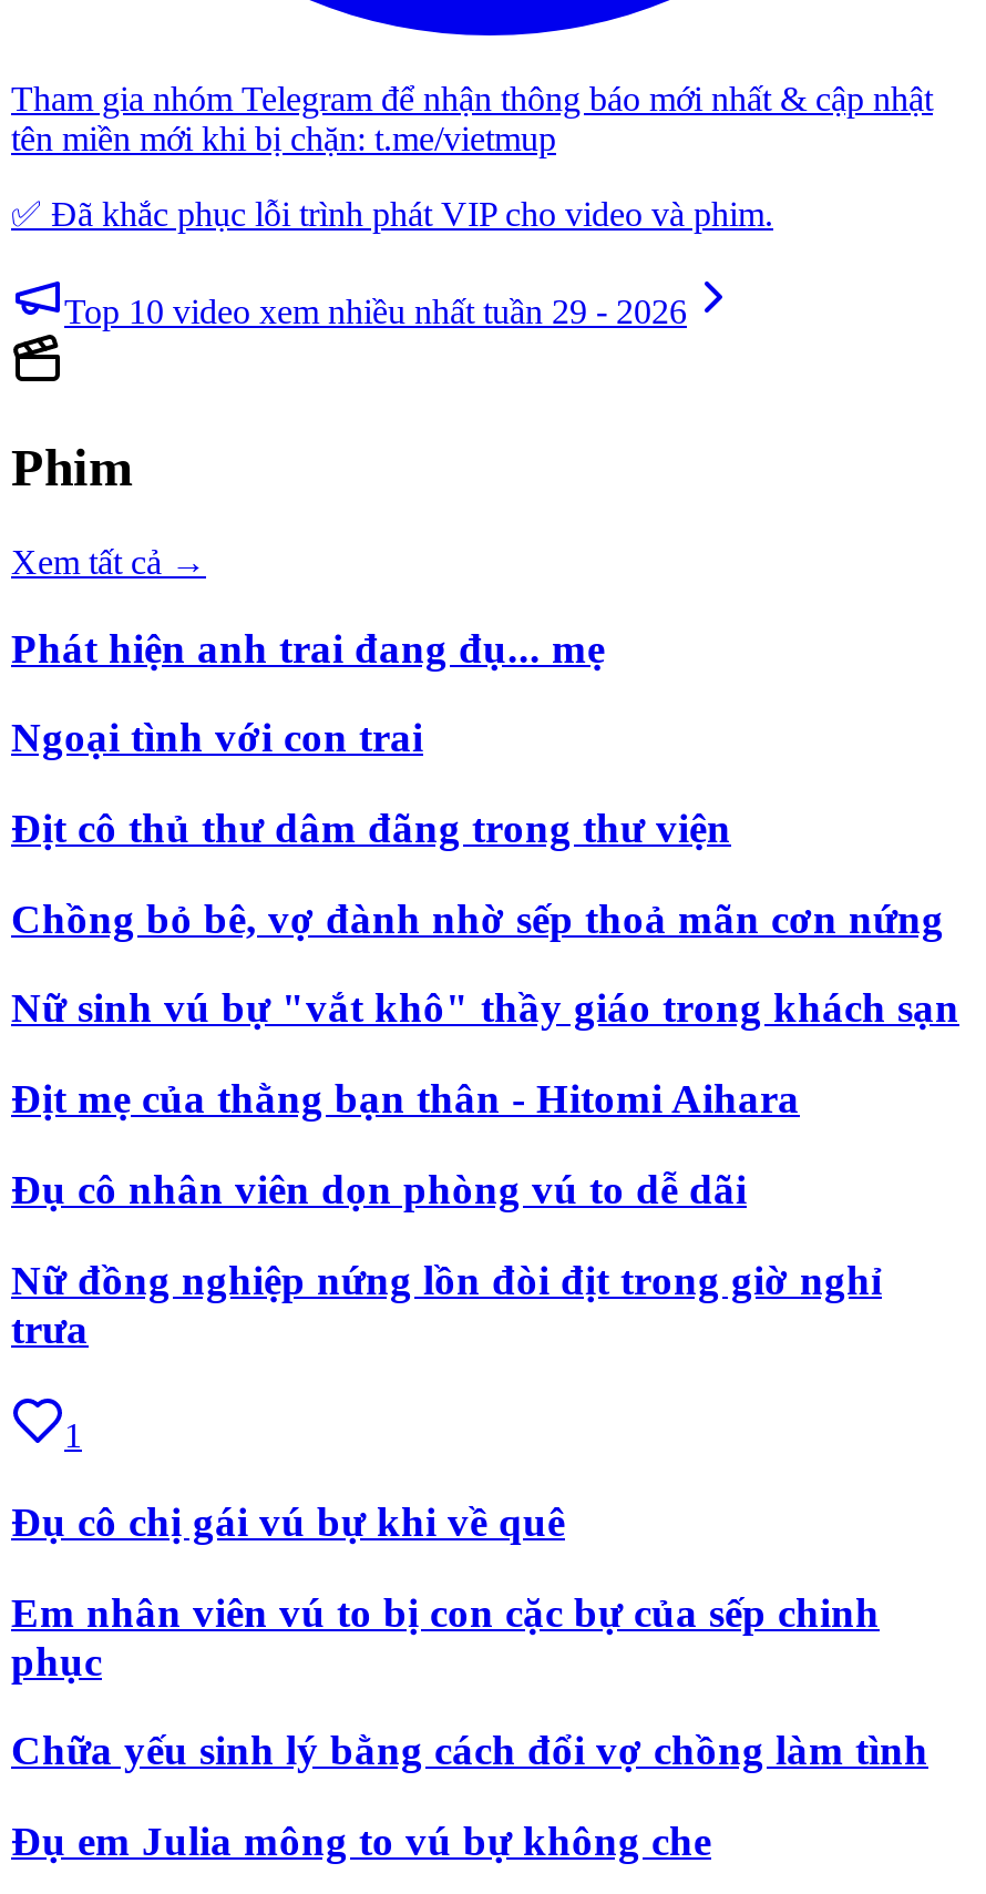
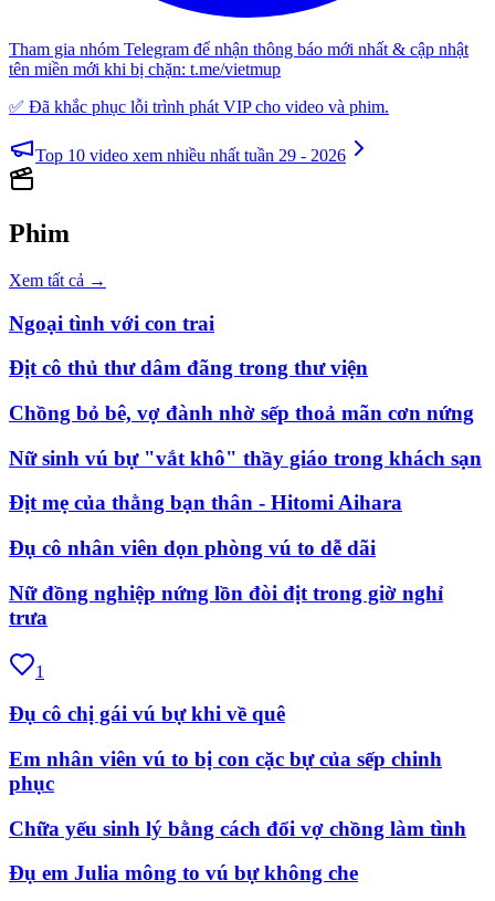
- Phát hiện anh trai đang đụ... mẹ
